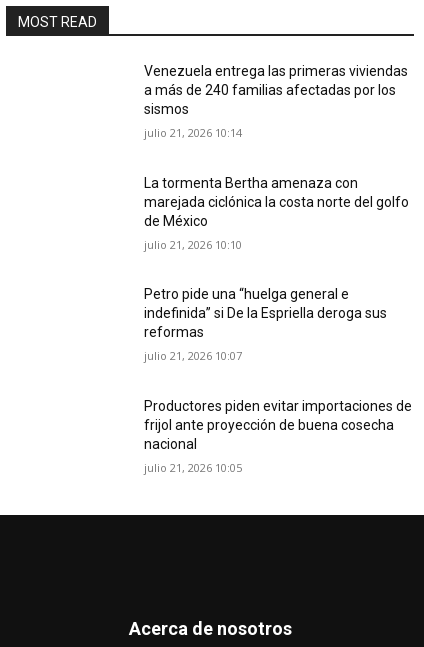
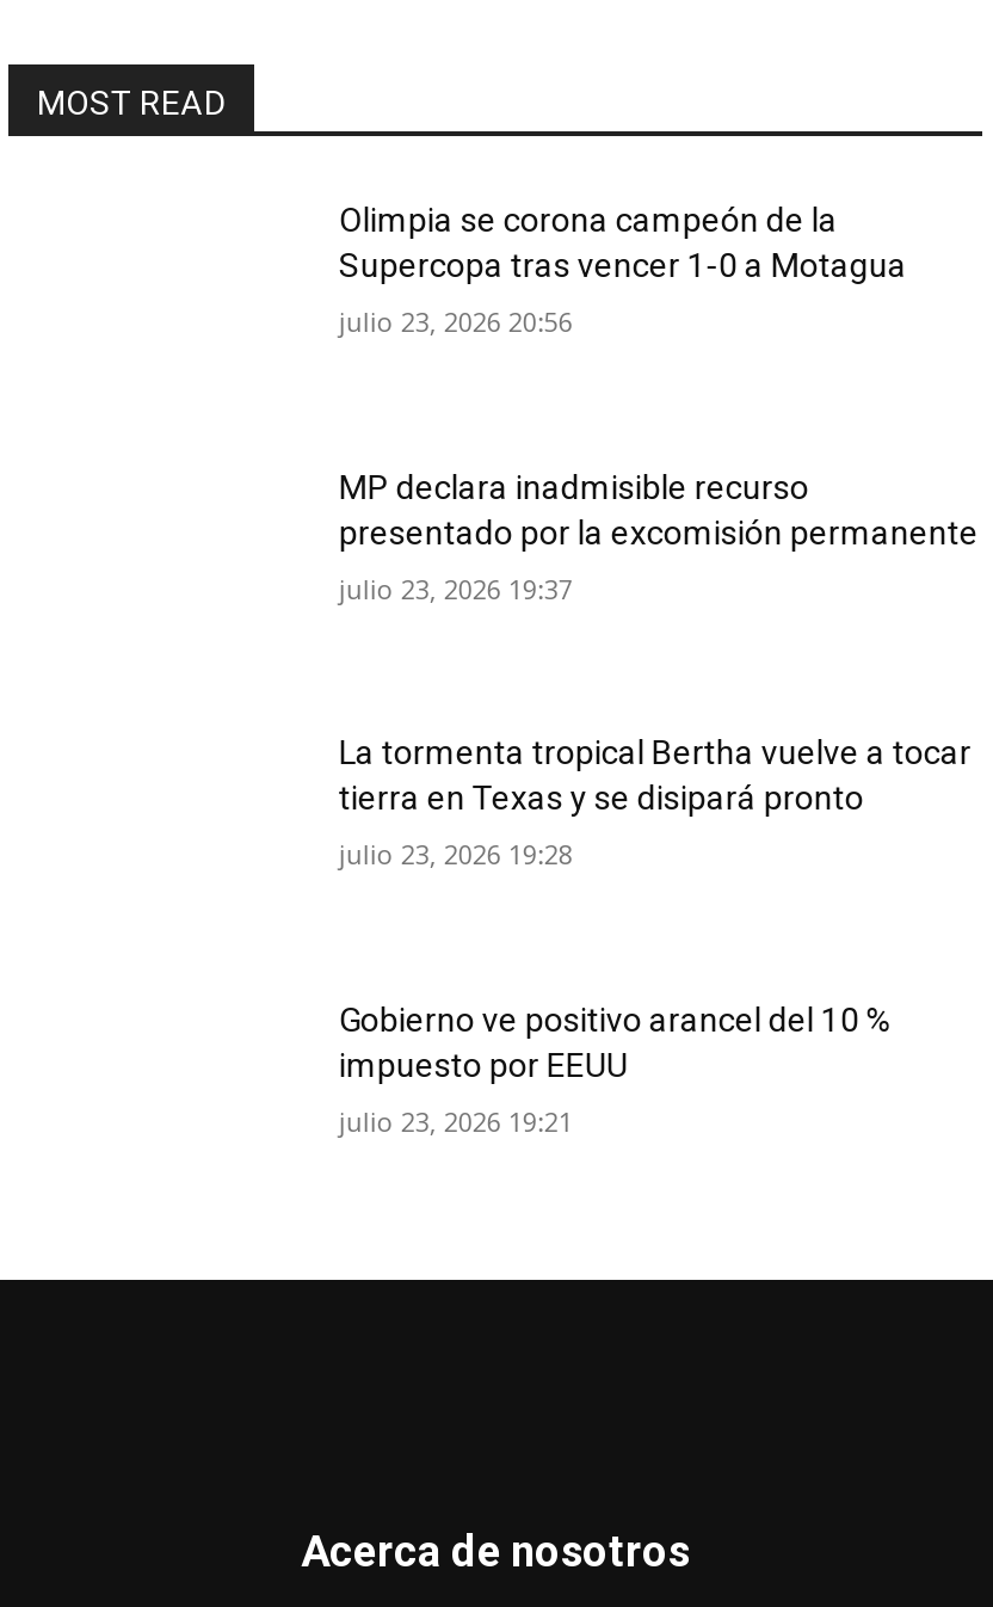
- Venezuela entrega las primeras viviendas
- a más de 240 familias afectadas por los
- sismos
+ Olimpia se corona campeón de la
+ Supercopa tras vencer 1-0 a Motagua

- julio 21, 2026 10:14
+ julio 23, 2026 20:56

- La tormenta Bertha amenaza con
- marejada ciclónica la costa norte del golfo
- de México
+ MP declara inadmisible recurso
+ presentado por la excomisión permanente

- julio 21, 2026 10:10
+ julio 23, 2026 19:37

- Petro pide una “huelga general e
- indefinida” si De la Espriella deroga sus
- reformas
+ La tormenta tropical Bertha vuelve a tocar
+ tierra en Texas y se disipará pronto

- julio 21, 2026 10:07
+ julio 23, 2026 19:28

- Productores piden evitar importaciones de
- frijol ante proyección de buena cosecha
- nacional
+ Gobierno ve positivo arancel del 10 %
+ impuesto por EEUU

- julio 21, 2026 10:05
+ julio 23, 2026 19:21
